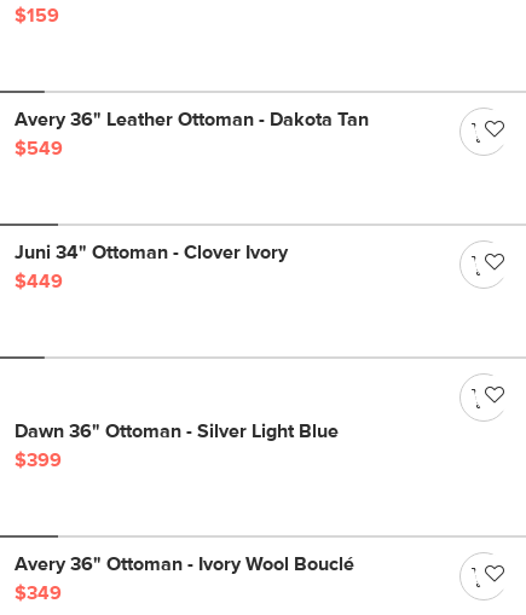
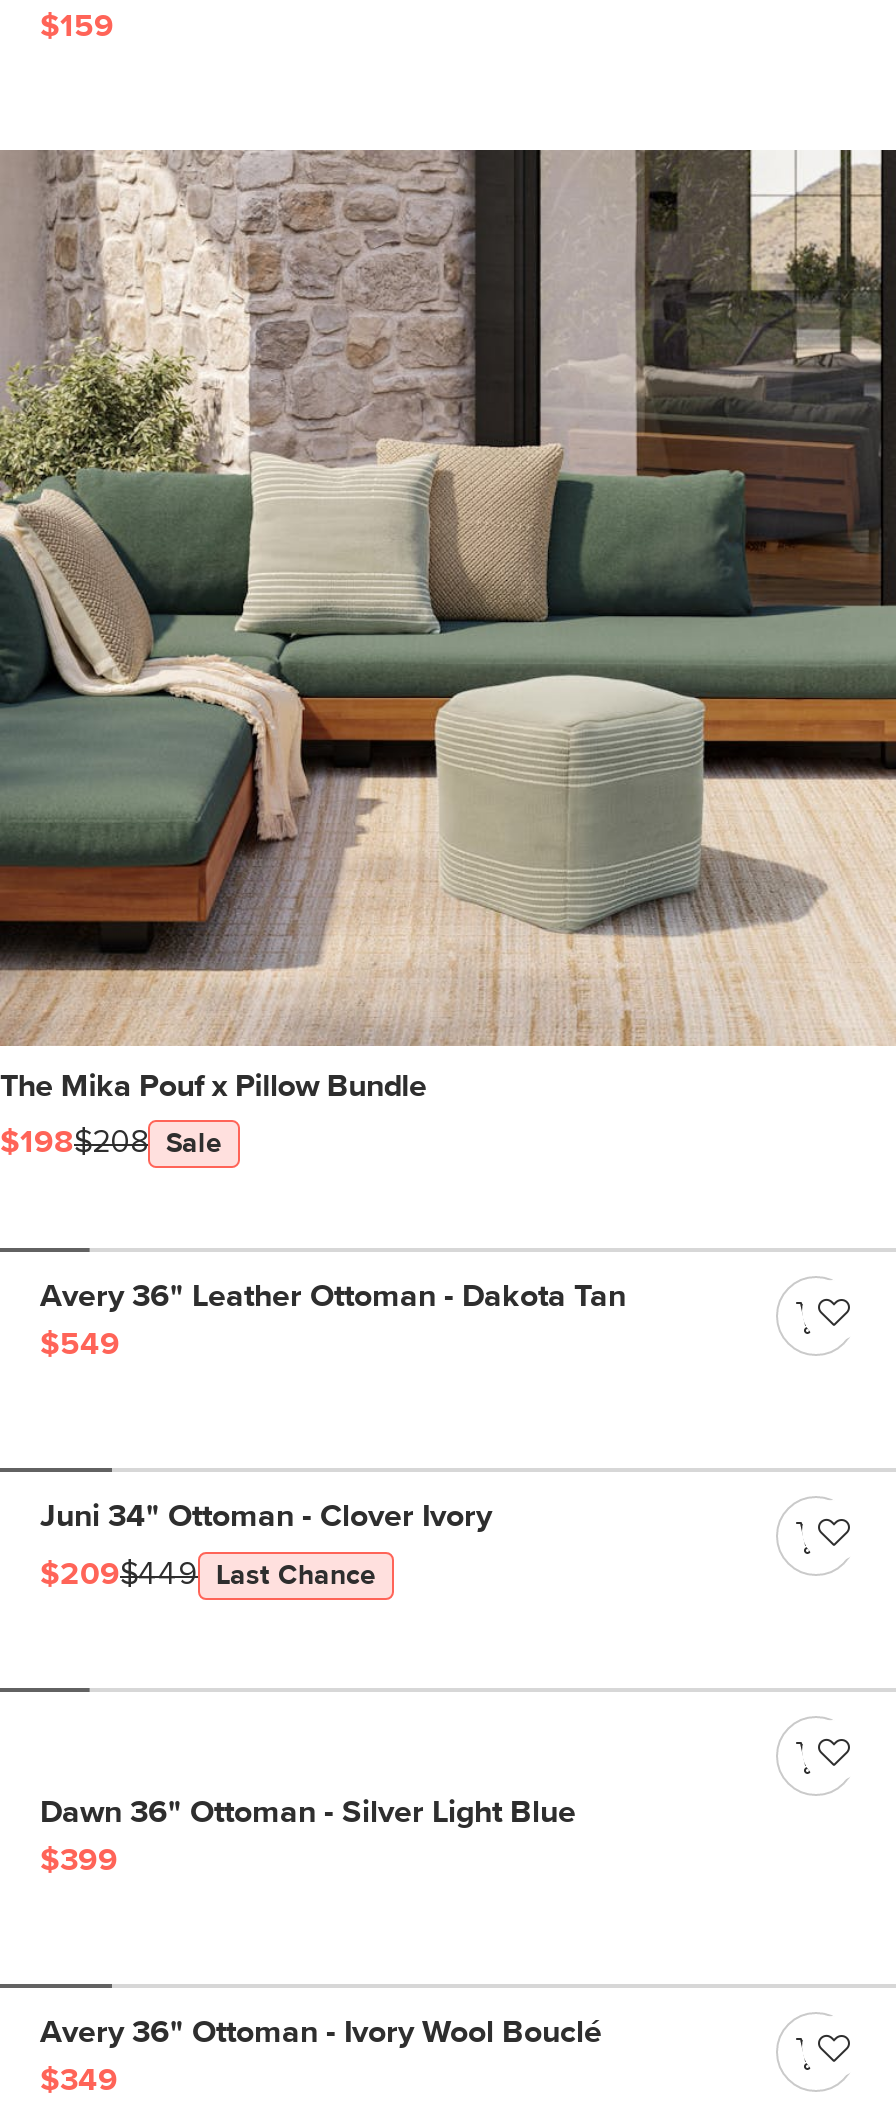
+ [image]
+ The Mika Pouf x Pillow Bundle
+ $198$208
+ Sale

- $449
+ $209$449
+ Last Chance
